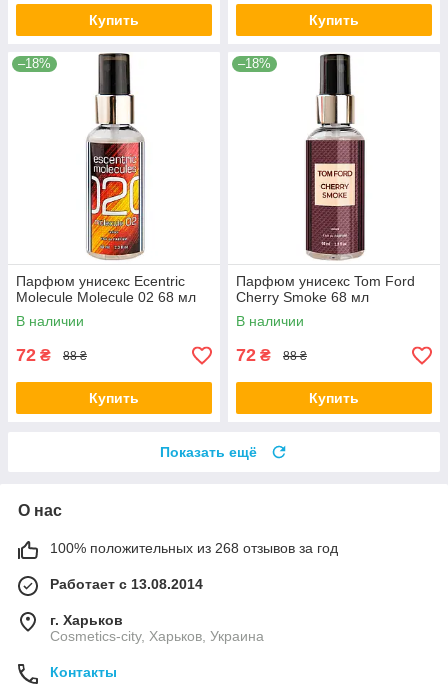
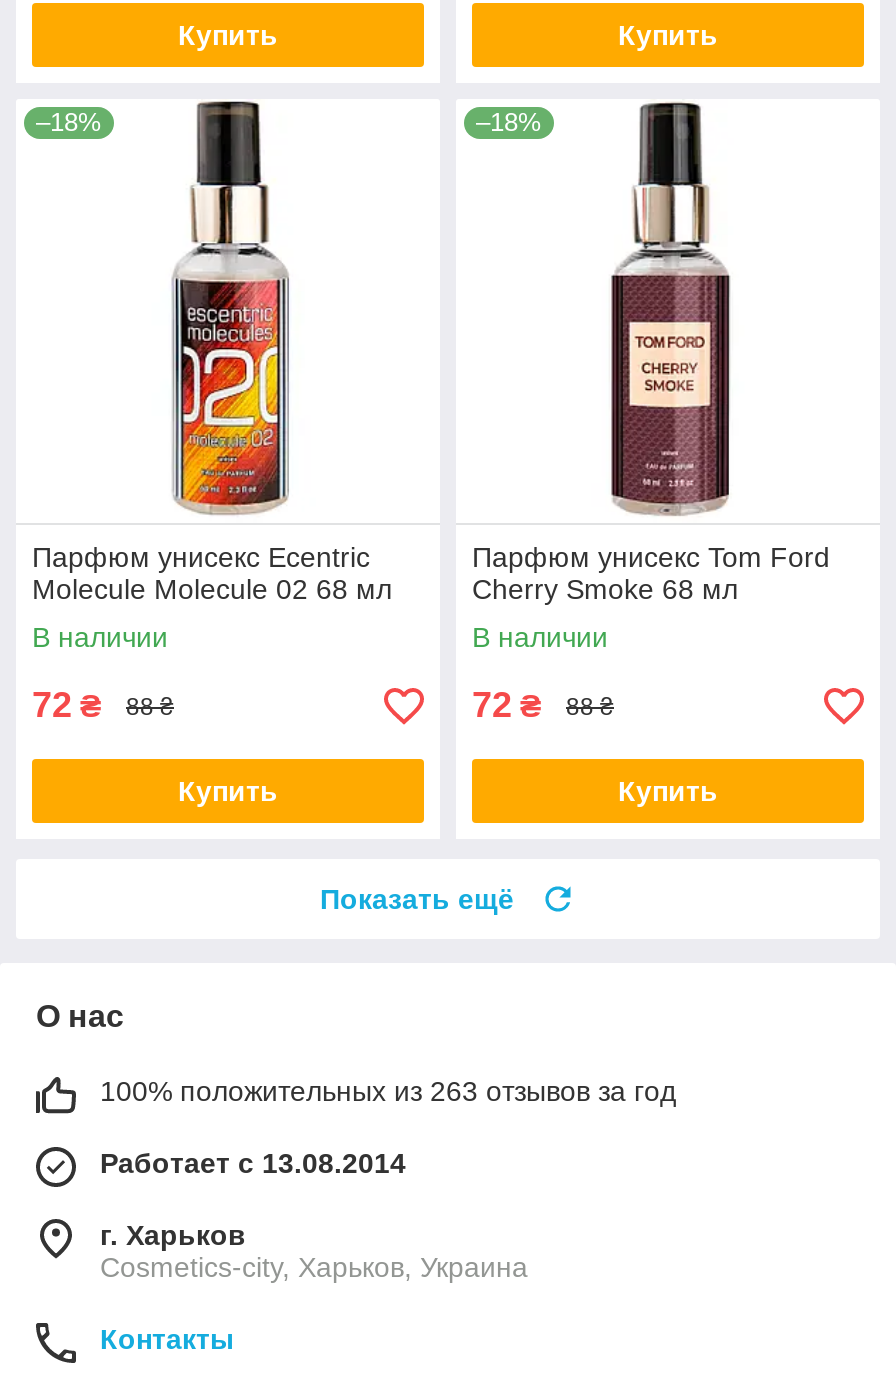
- 100% положительных из 268 отзывов за год
+ 100% положительных из 263 отзывов за год
